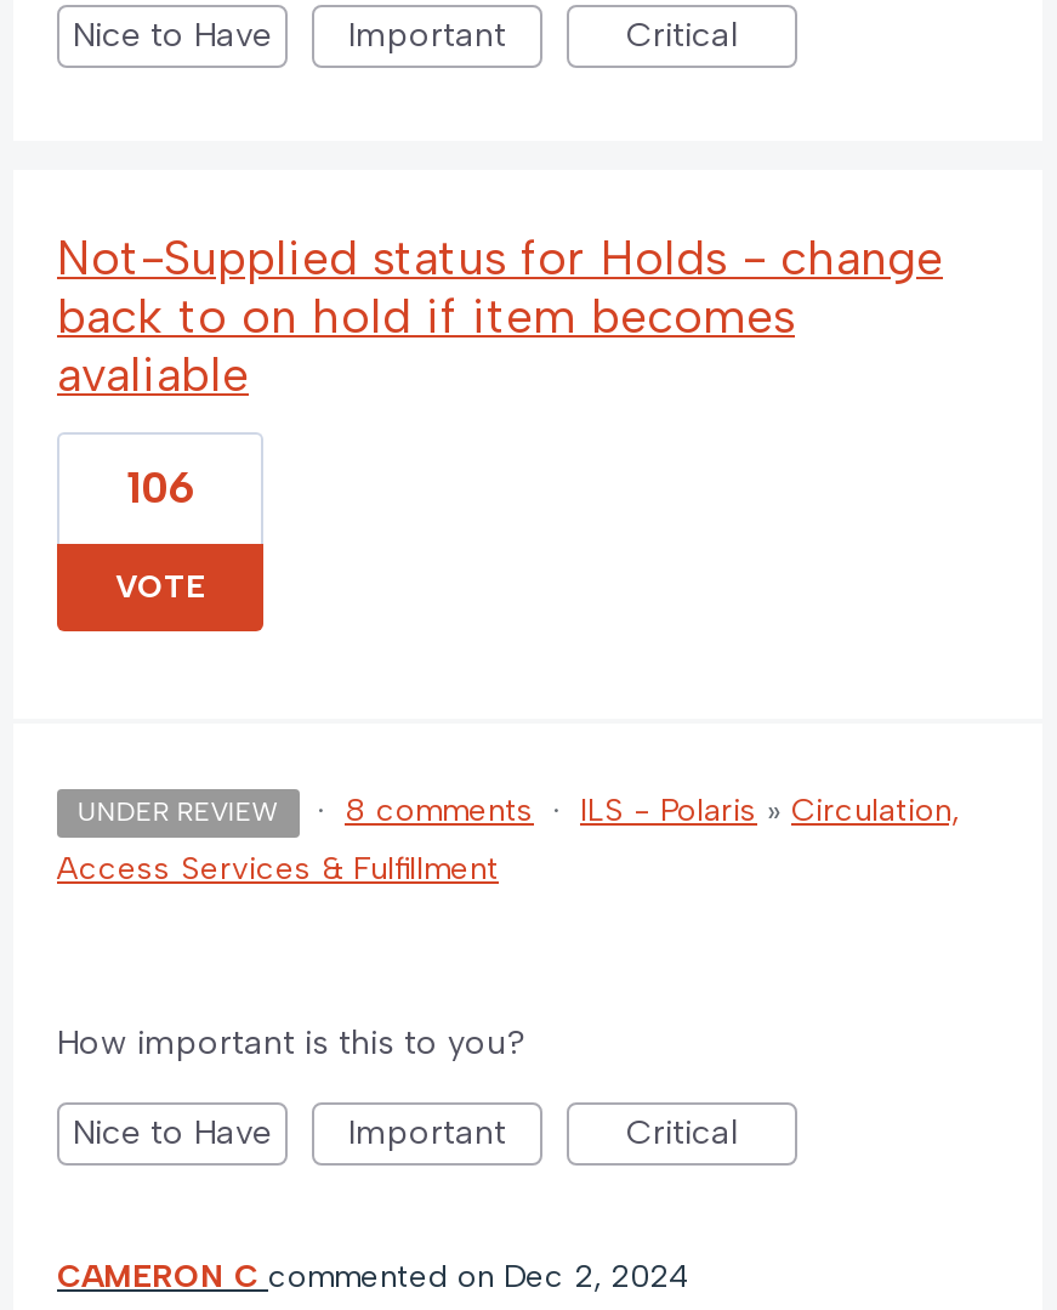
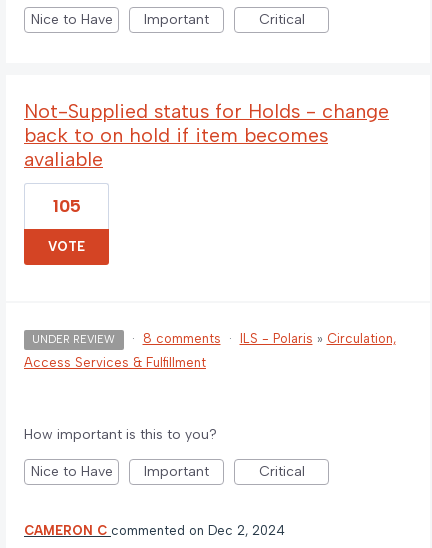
- 106
+ 105
